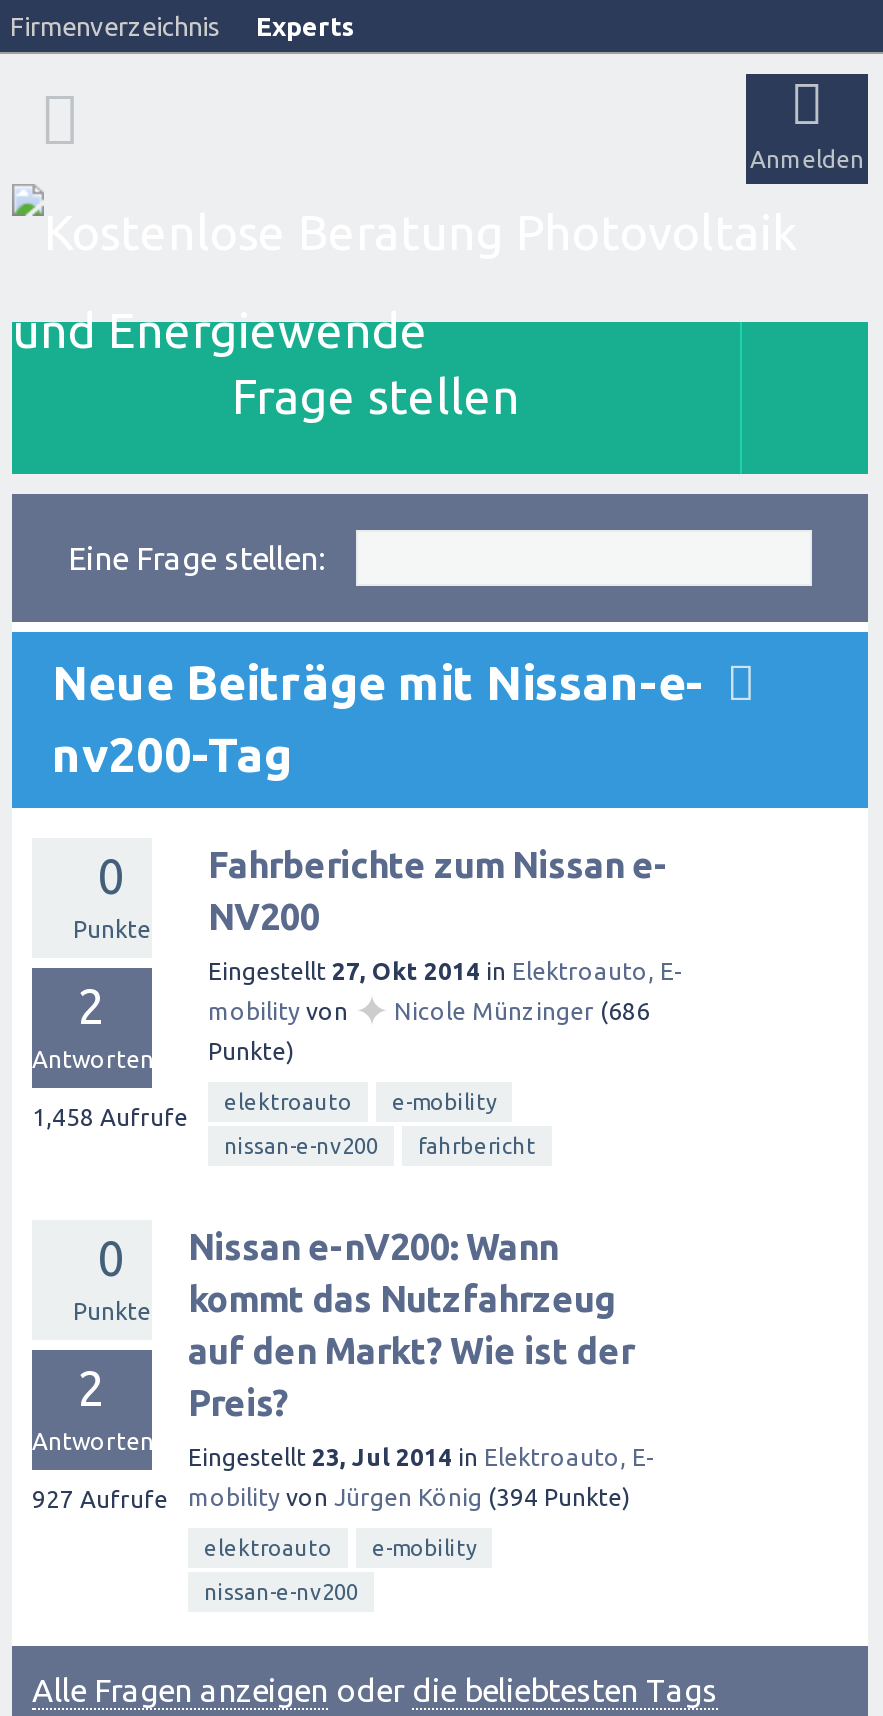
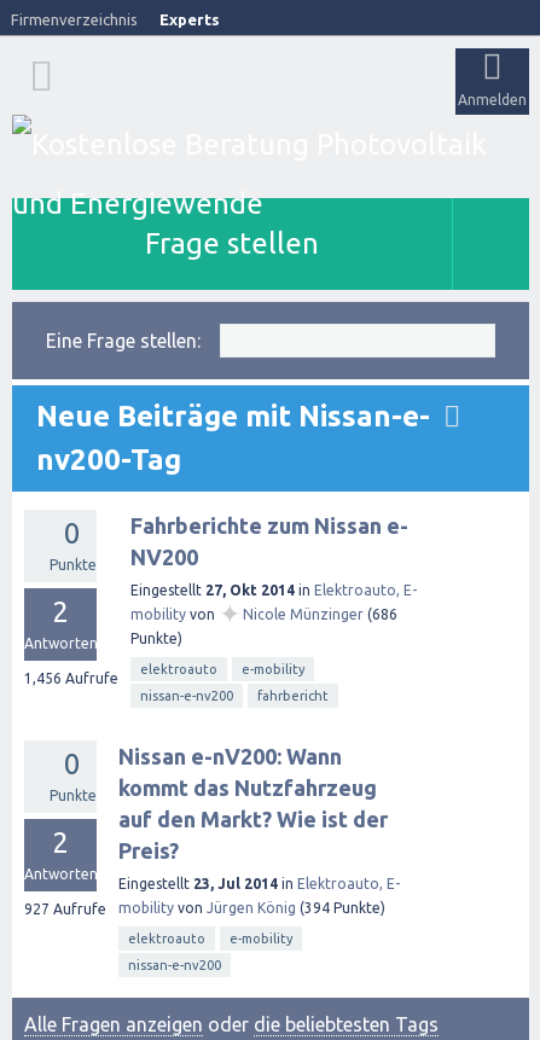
- 1,458 Aufrufe
+ 1,456 Aufrufe
